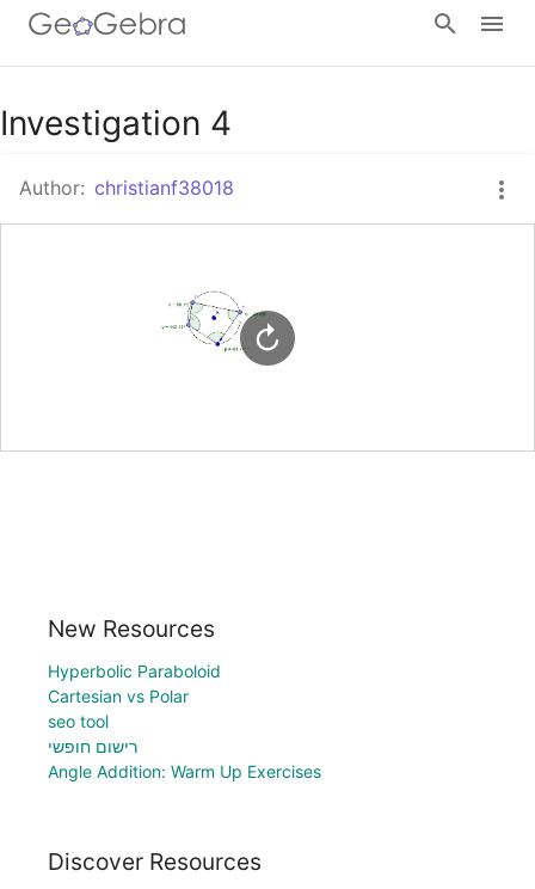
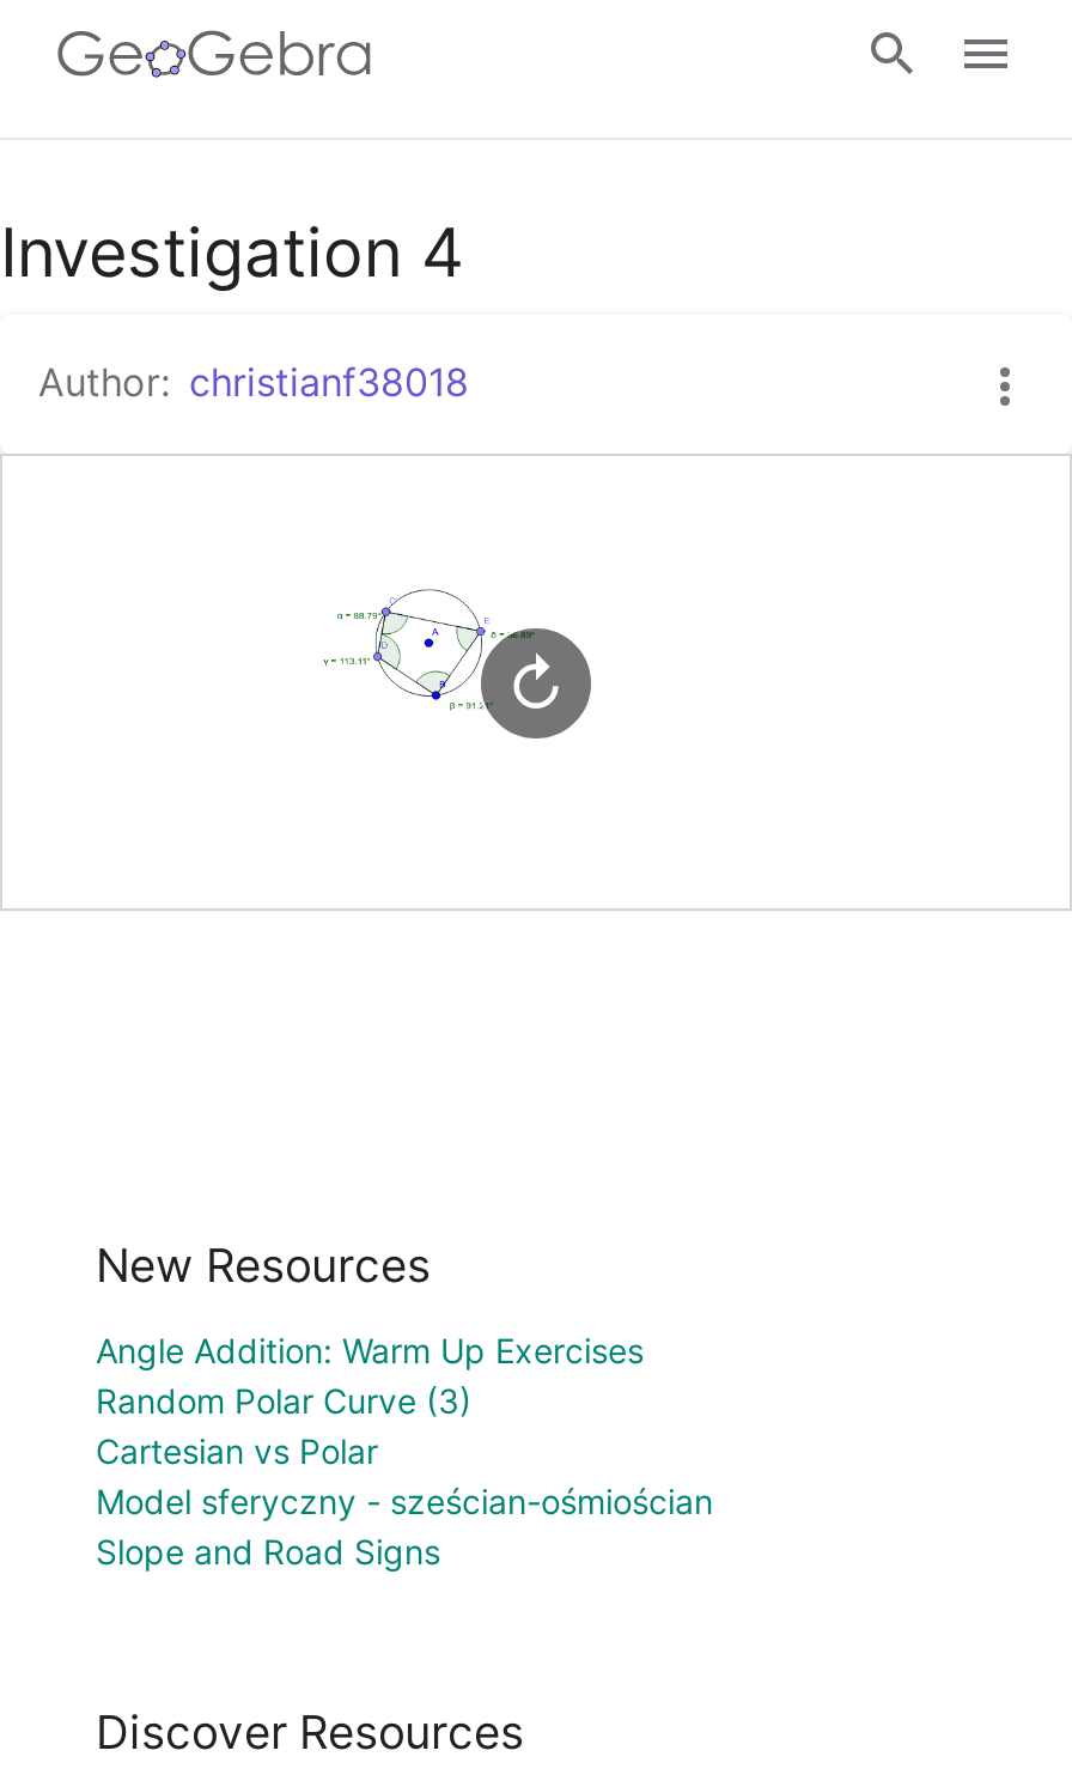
- Hyperbolic Paraboloid
+ Random Polar Curve (3)

moved down: Cartesian vs Polar

- seo tool
- רישום חופשי
+ Model sferyczny - sześcian-ośmiościan
+ Slope and Road Signs

moved up: Angle Addition: Warm Up Exercises
